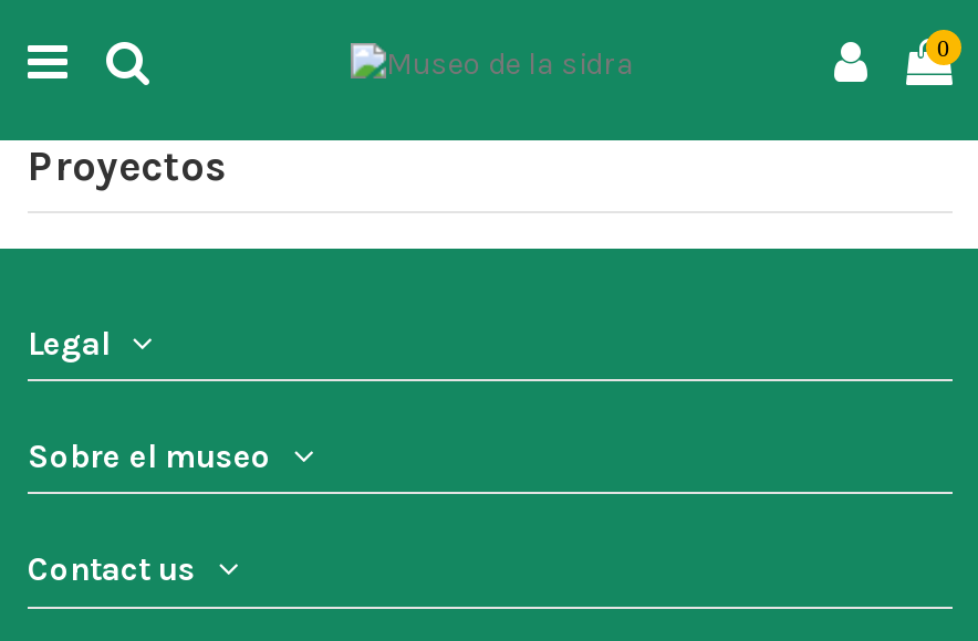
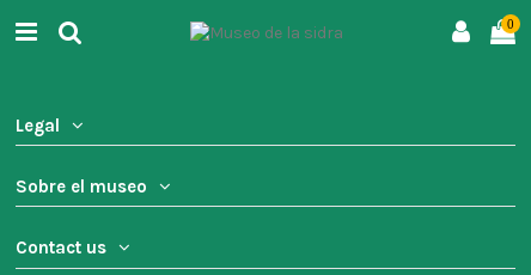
- Proyectos
